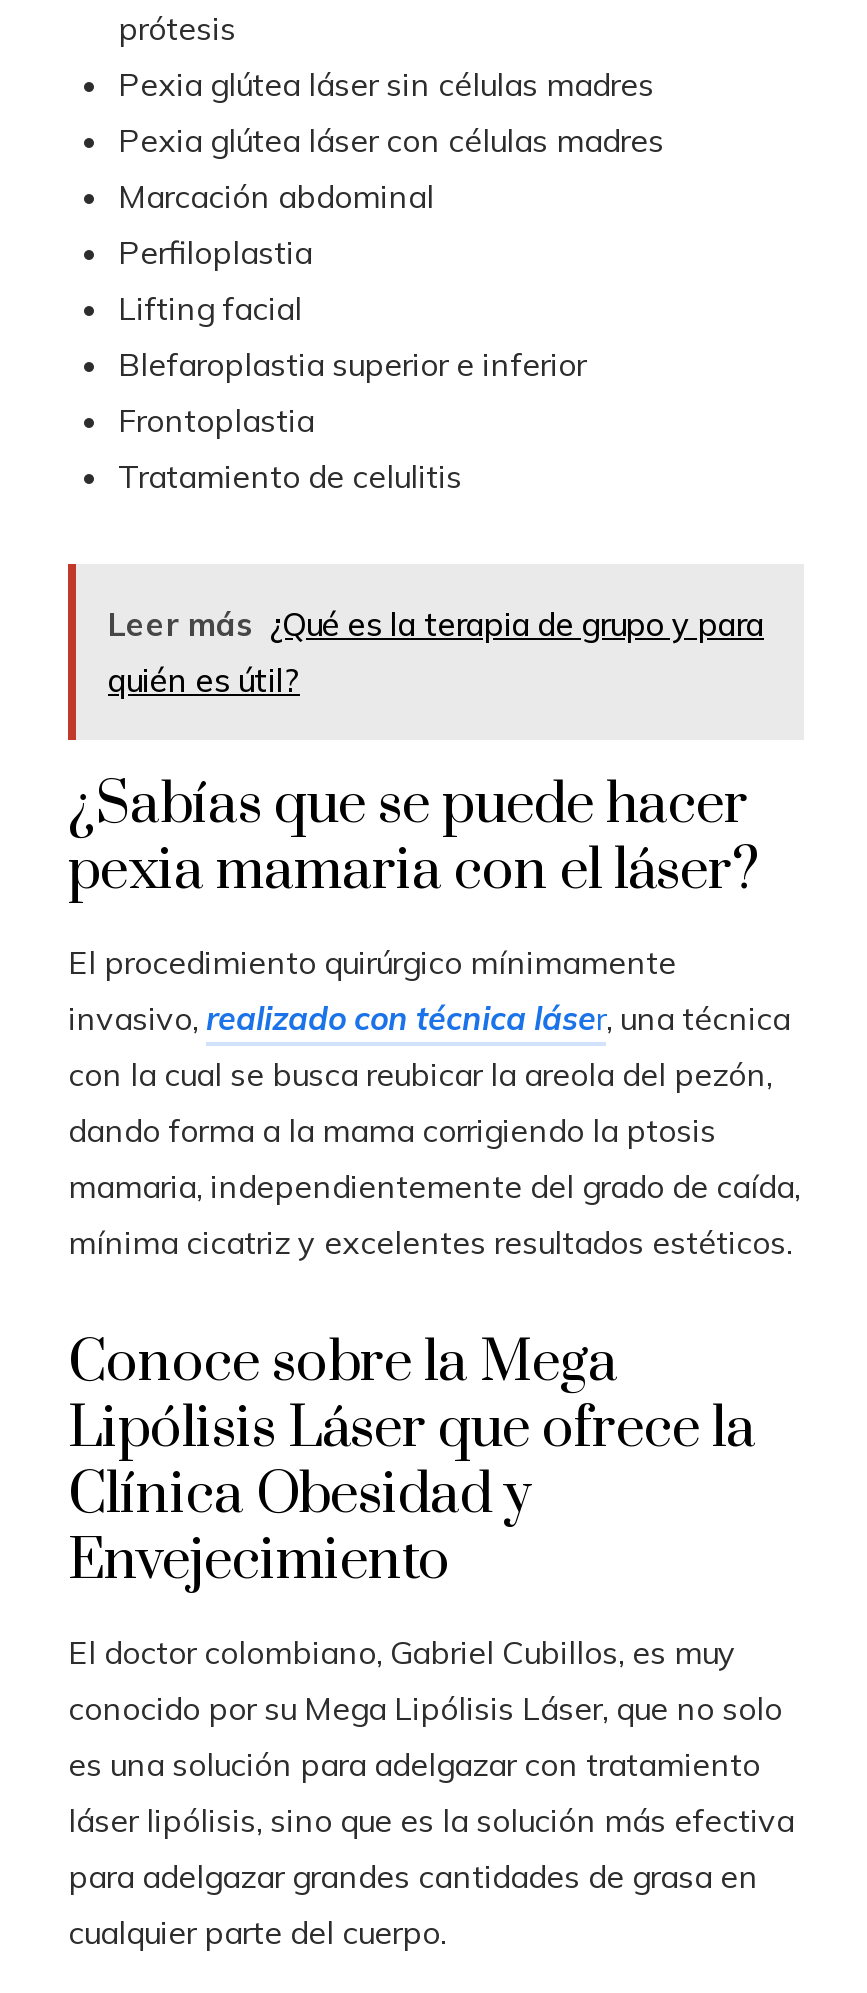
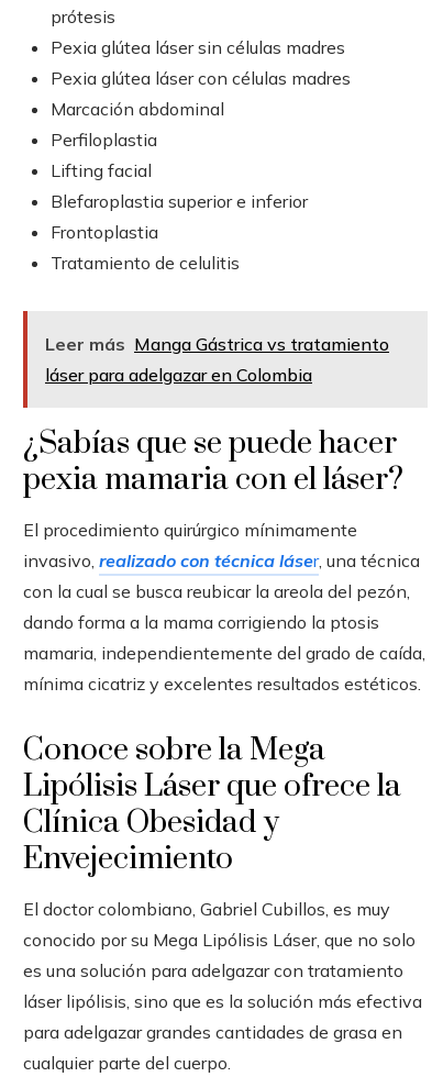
- Leer más ¿Qué es la terapia de grupo y para
- quién es útil?
+ Leer más Manga Gástrica vs tratamiento
+ láser para adelgazar en Colombia
